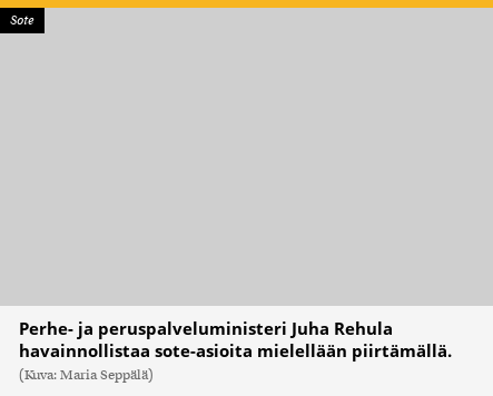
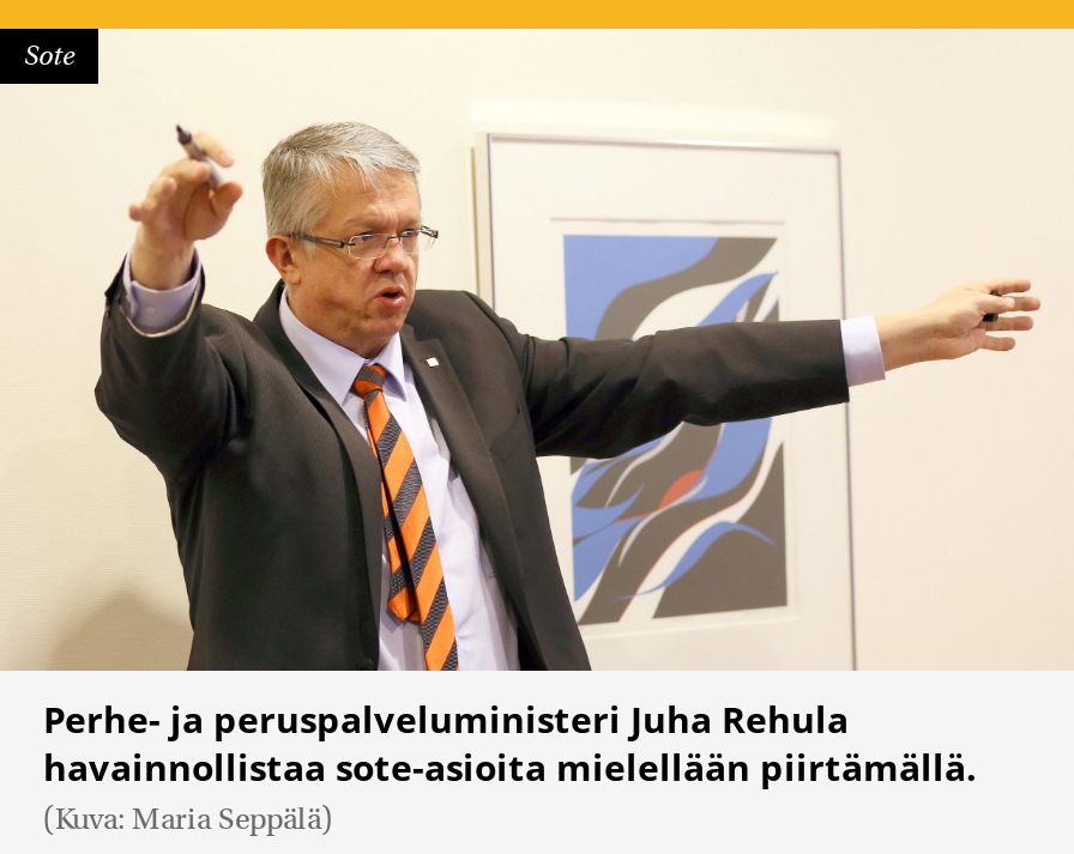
+ [image]
